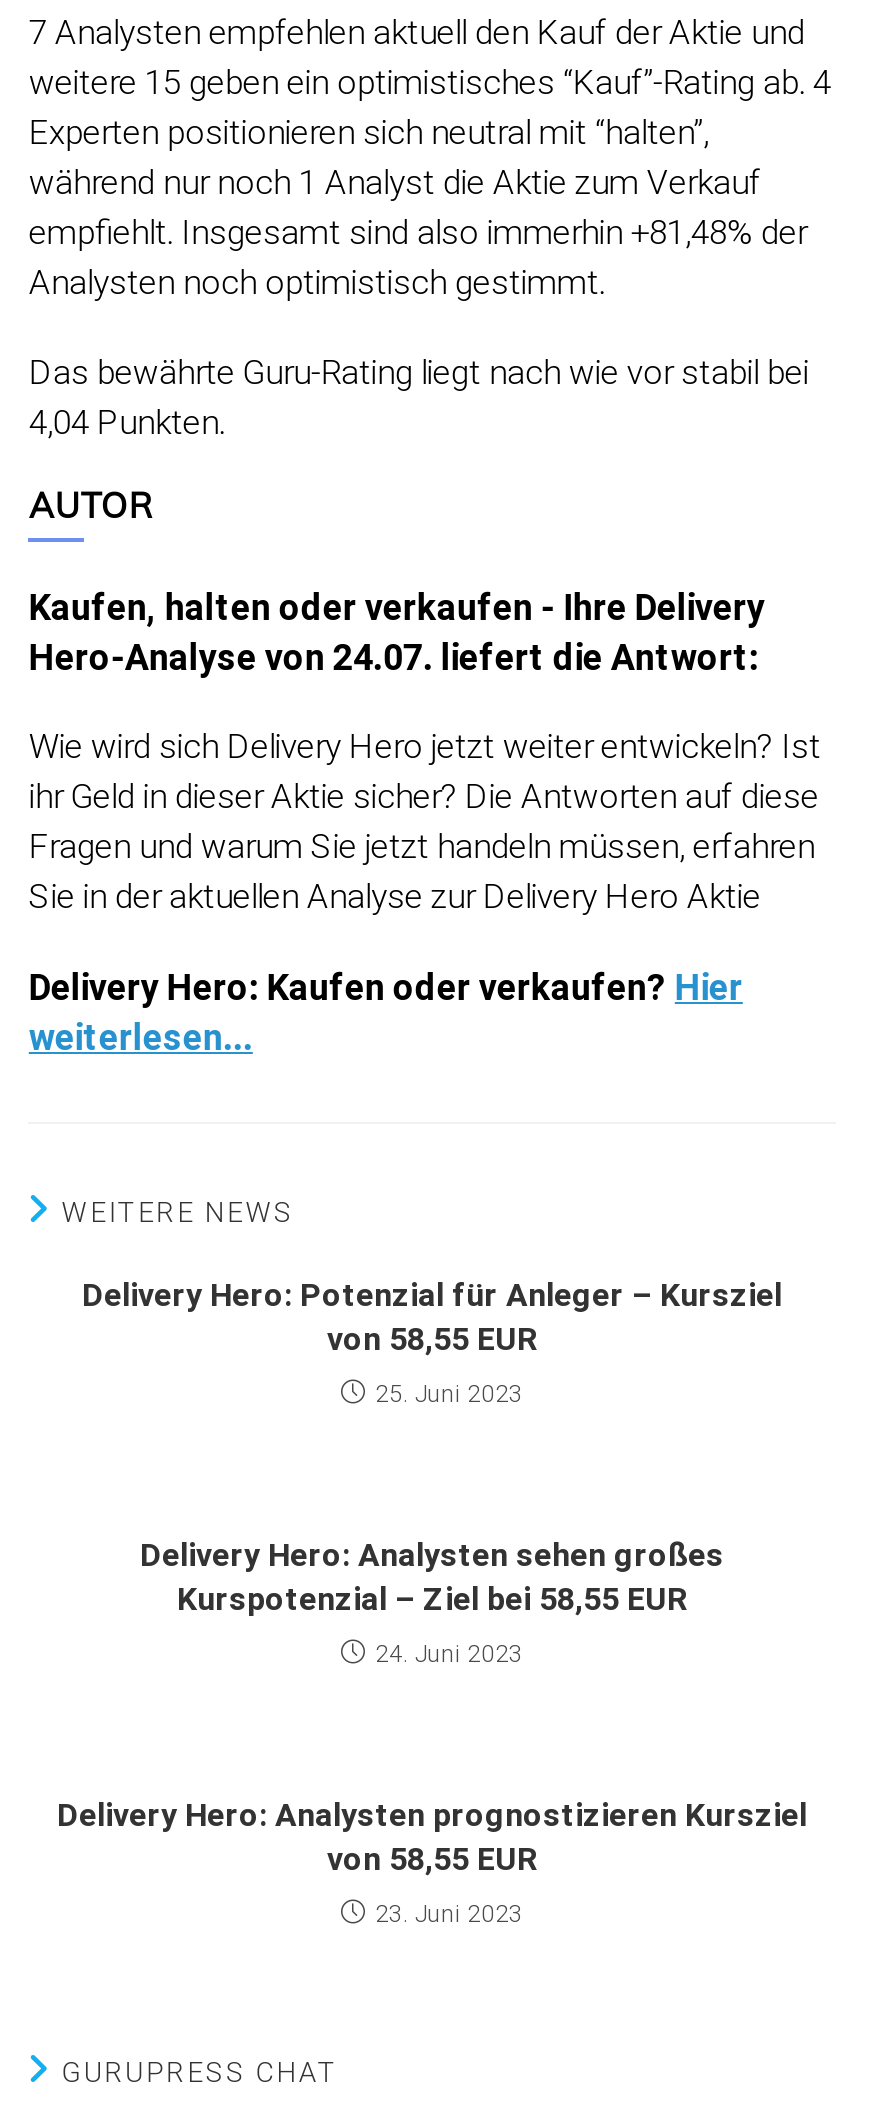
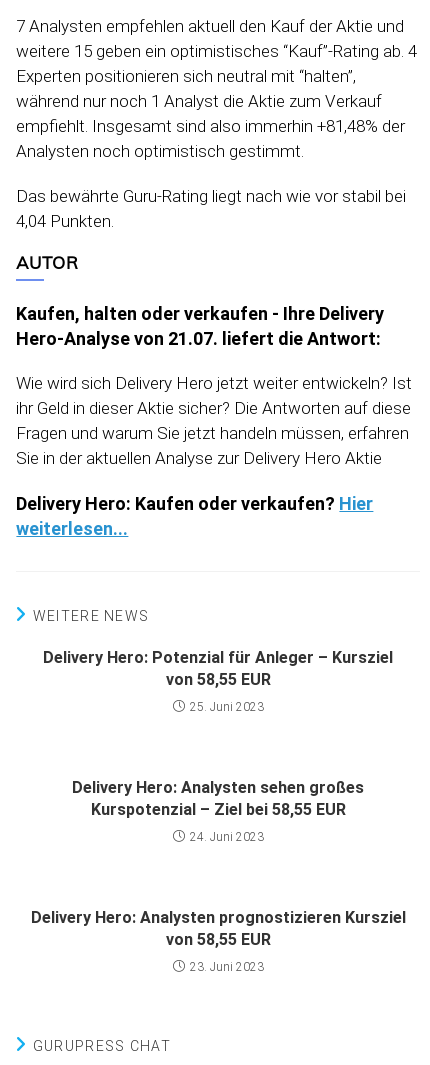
- Hero-Analyse von 24.07. liefert die Antwort:
+ Hero-Analyse von 21.07. liefert die Antwort:
